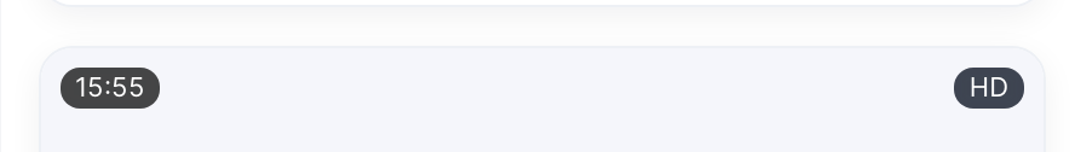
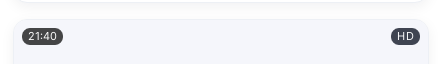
- 15:55
+ 21:40
